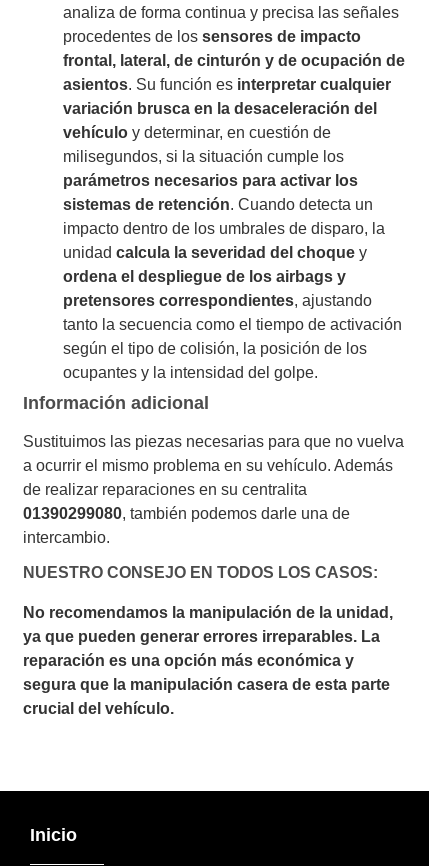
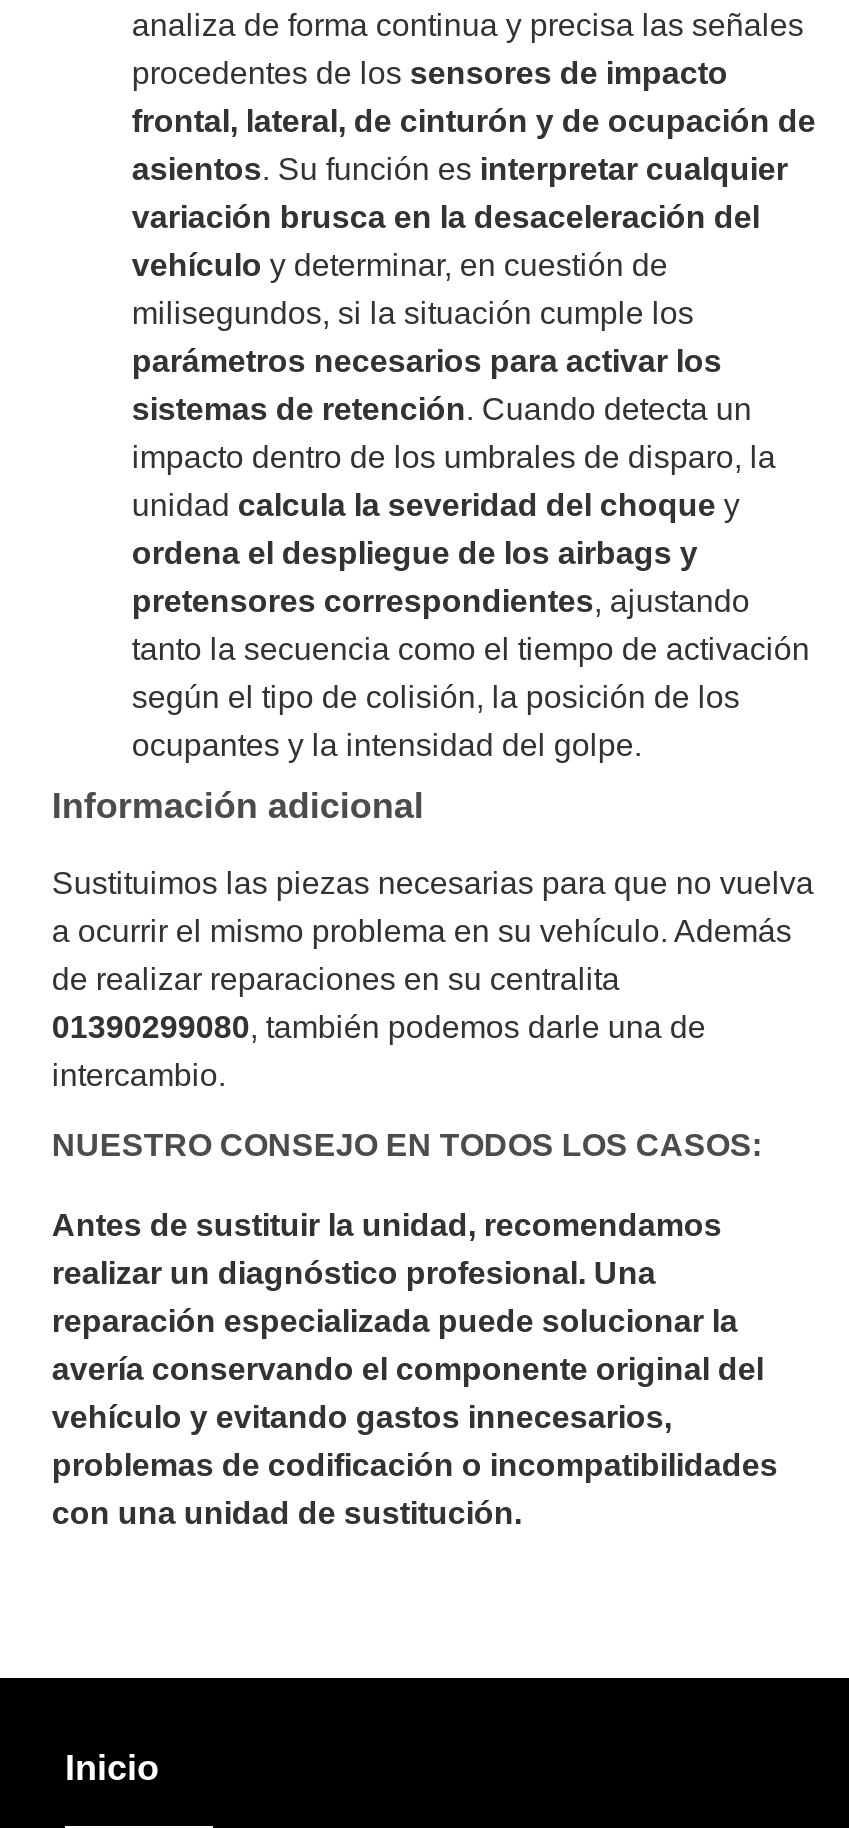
- No recomendamos la manipulación de la unidad,
- ya que pueden generar errores irreparables. La
- reparación es una opción más económica y
- segura que la manipulación casera de esta parte
- crucial del vehículo.
+ Antes de sustituir la unidad, recomendamos
+ realizar un diagnóstico profesional. Una
+ reparación especializada puede solucionar la
+ avería conservando el componente original del
+ vehículo y evitando gastos innecesarios,
+ problemas de codificación o incompatibilidades
+ con una unidad de sustitución.
